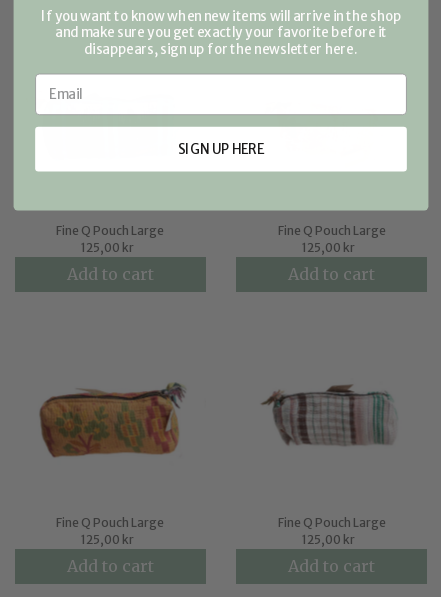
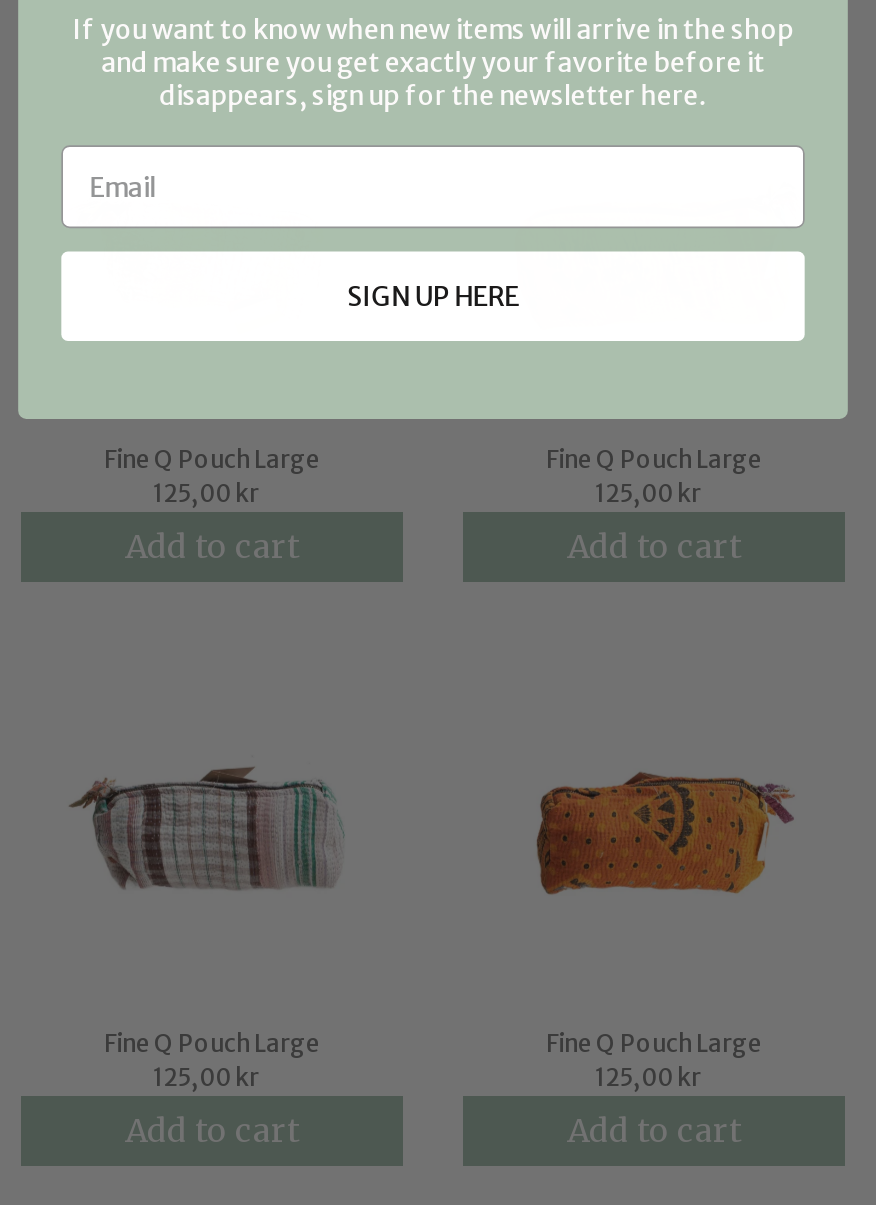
- [image]
+ [image]

- [image]
+ [image]
